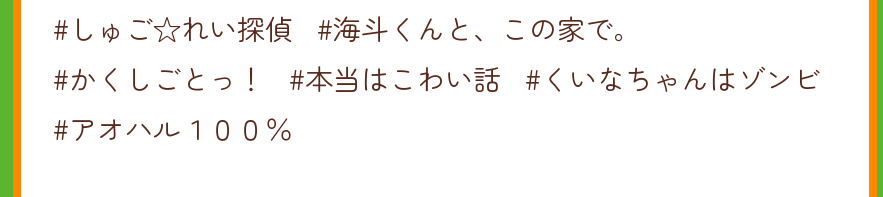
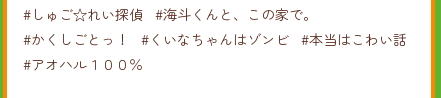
- #かくしごとっ！ #本当はこわい話 #くいなちゃんはゾンビ
+ #かくしごとっ！ #くいなちゃんはゾンビ #本当はこわい話
